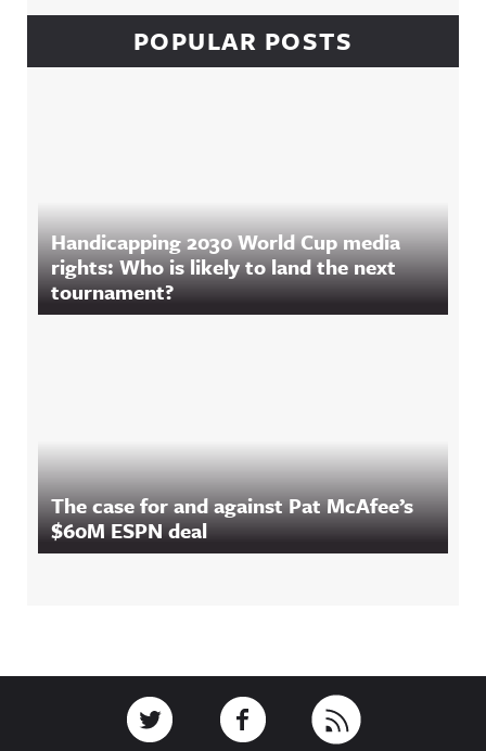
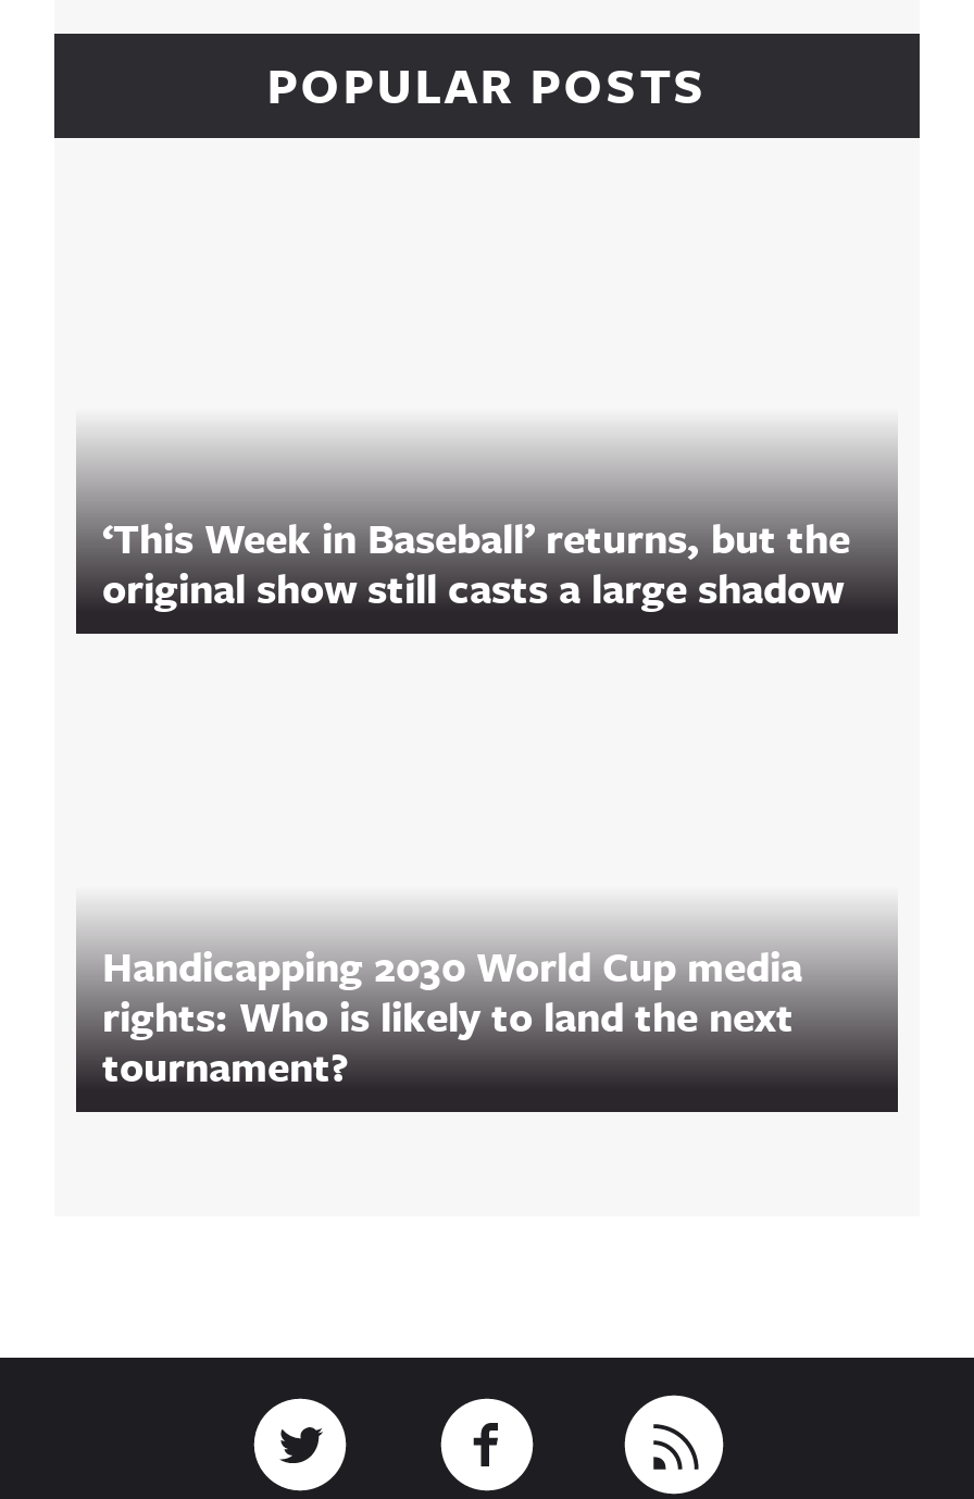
+ ‘This Week in Baseball’ returns, but the
+ original show still casts a large shadow

moved down: Handicapping 2030 World Cup media | rights: Who is likely to land the next | tournament?

- The case for and against Pat McAfee’s
- $60M ESPN deal
